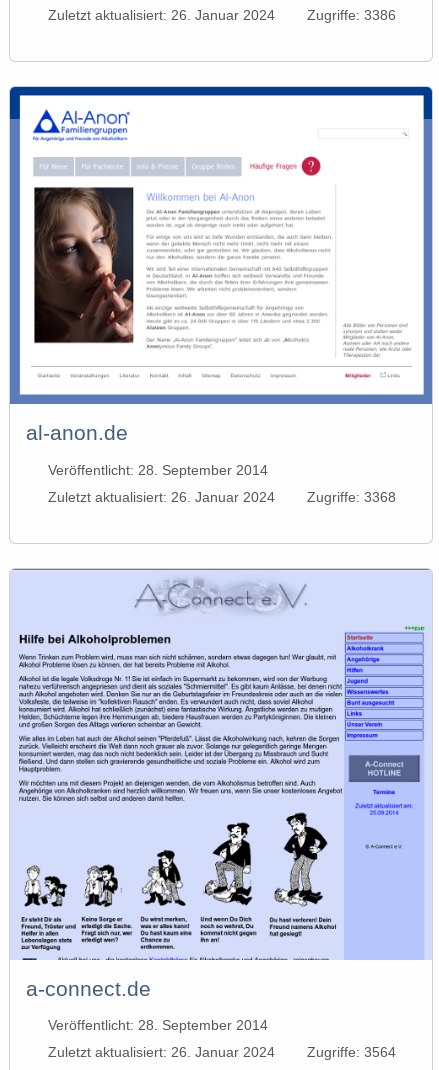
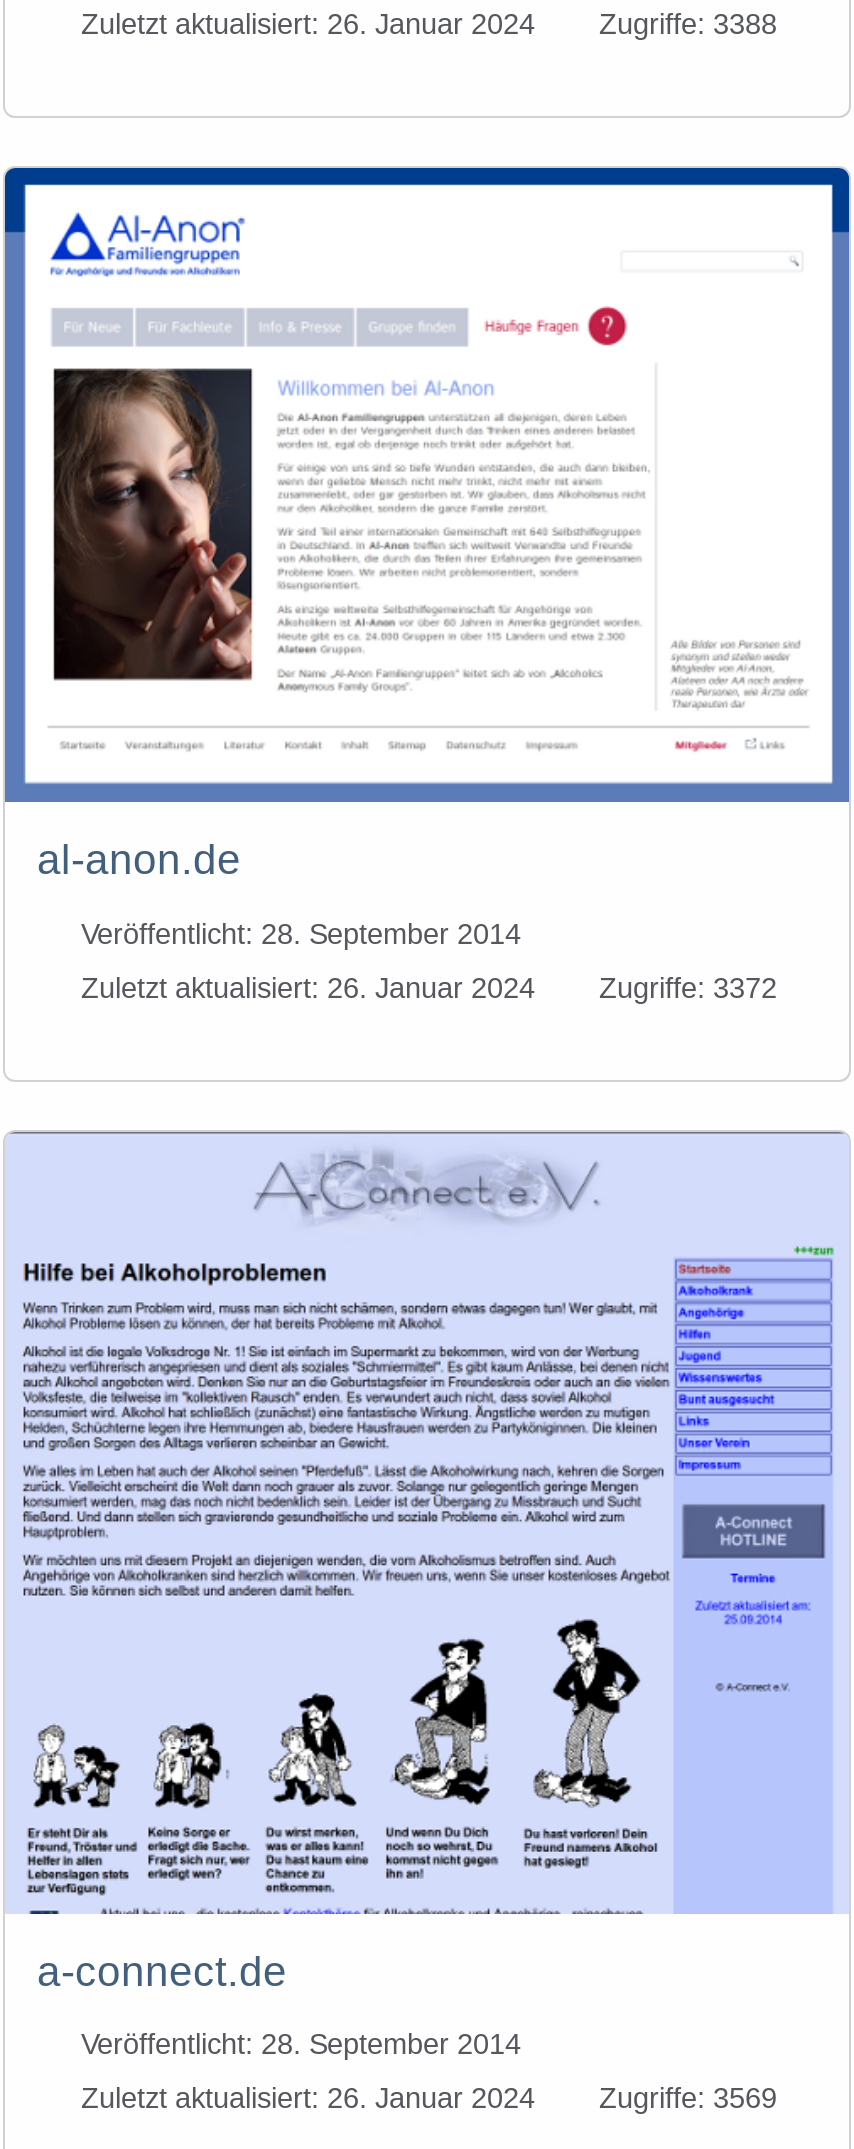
- Zuletzt aktualisiert: 26. Januar 2024 Zugriffe: 3386
+ Zuletzt aktualisiert: 26. Januar 2024 Zugriffe: 3388

- Zuletzt aktualisiert: 26. Januar 2024 Zugriffe: 3368
+ Zuletzt aktualisiert: 26. Januar 2024 Zugriffe: 3372

- Zuletzt aktualisiert: 26. Januar 2024 Zugriffe: 3564
+ Zuletzt aktualisiert: 26. Januar 2024 Zugriffe: 3569
